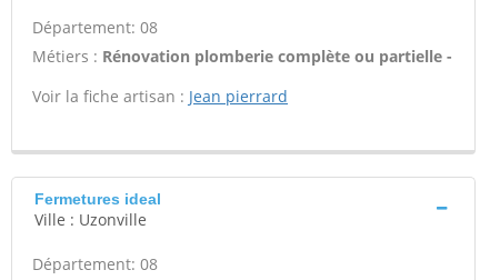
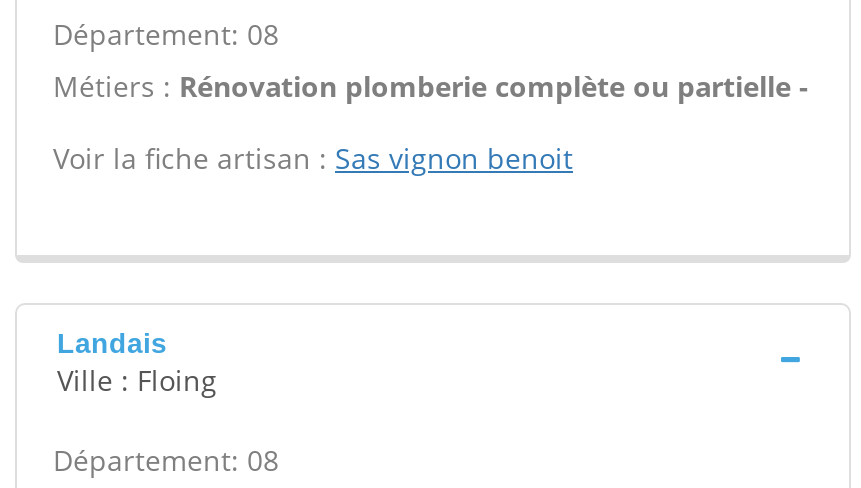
- Voir la fiche artisan : Jean pierrard
+ Voir la fiche artisan : Sas vignon benoit

- Fermetures ideal
- Ville : Uzonville
+ Landais
+ Ville : Floing
